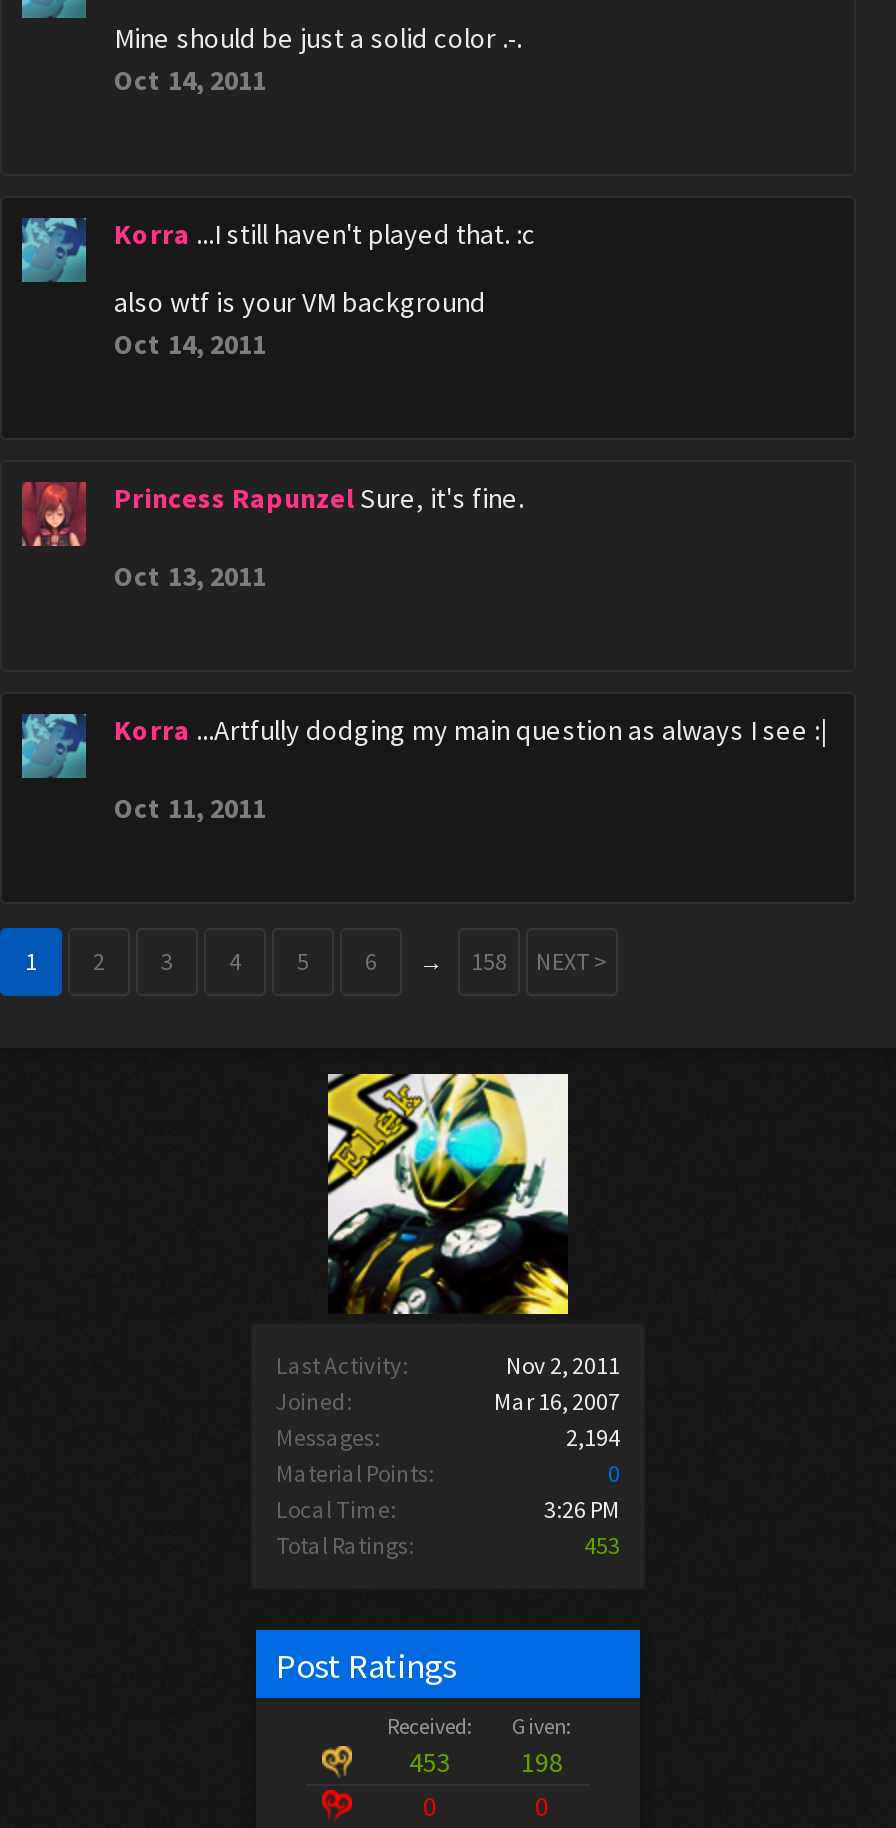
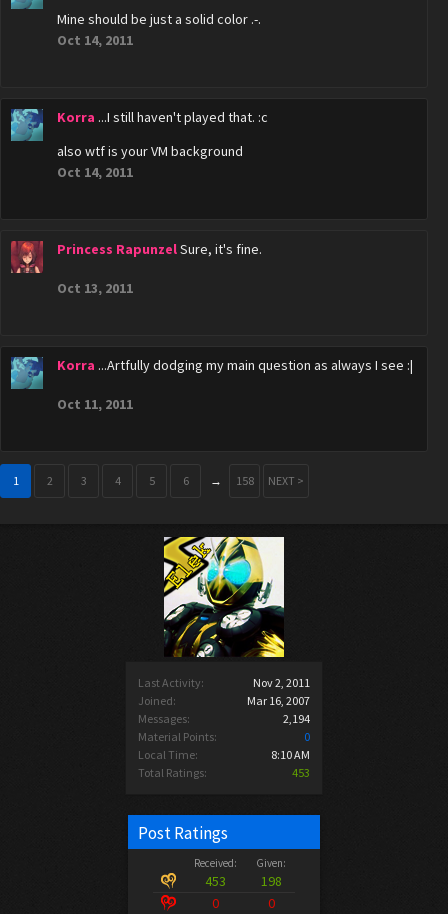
- 3:26 PM
+ 8:10 AM
